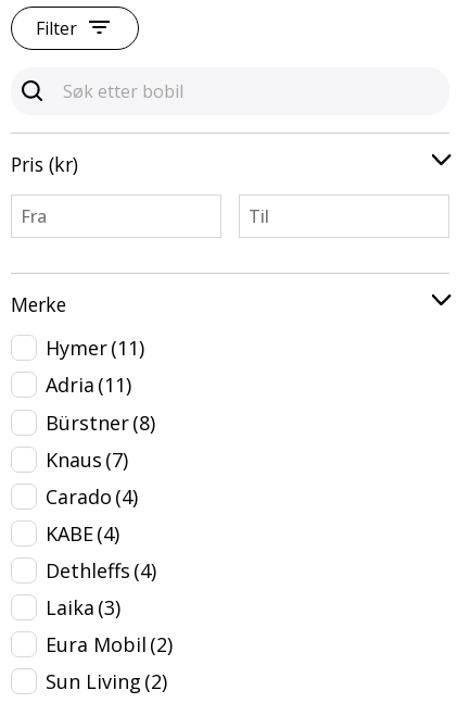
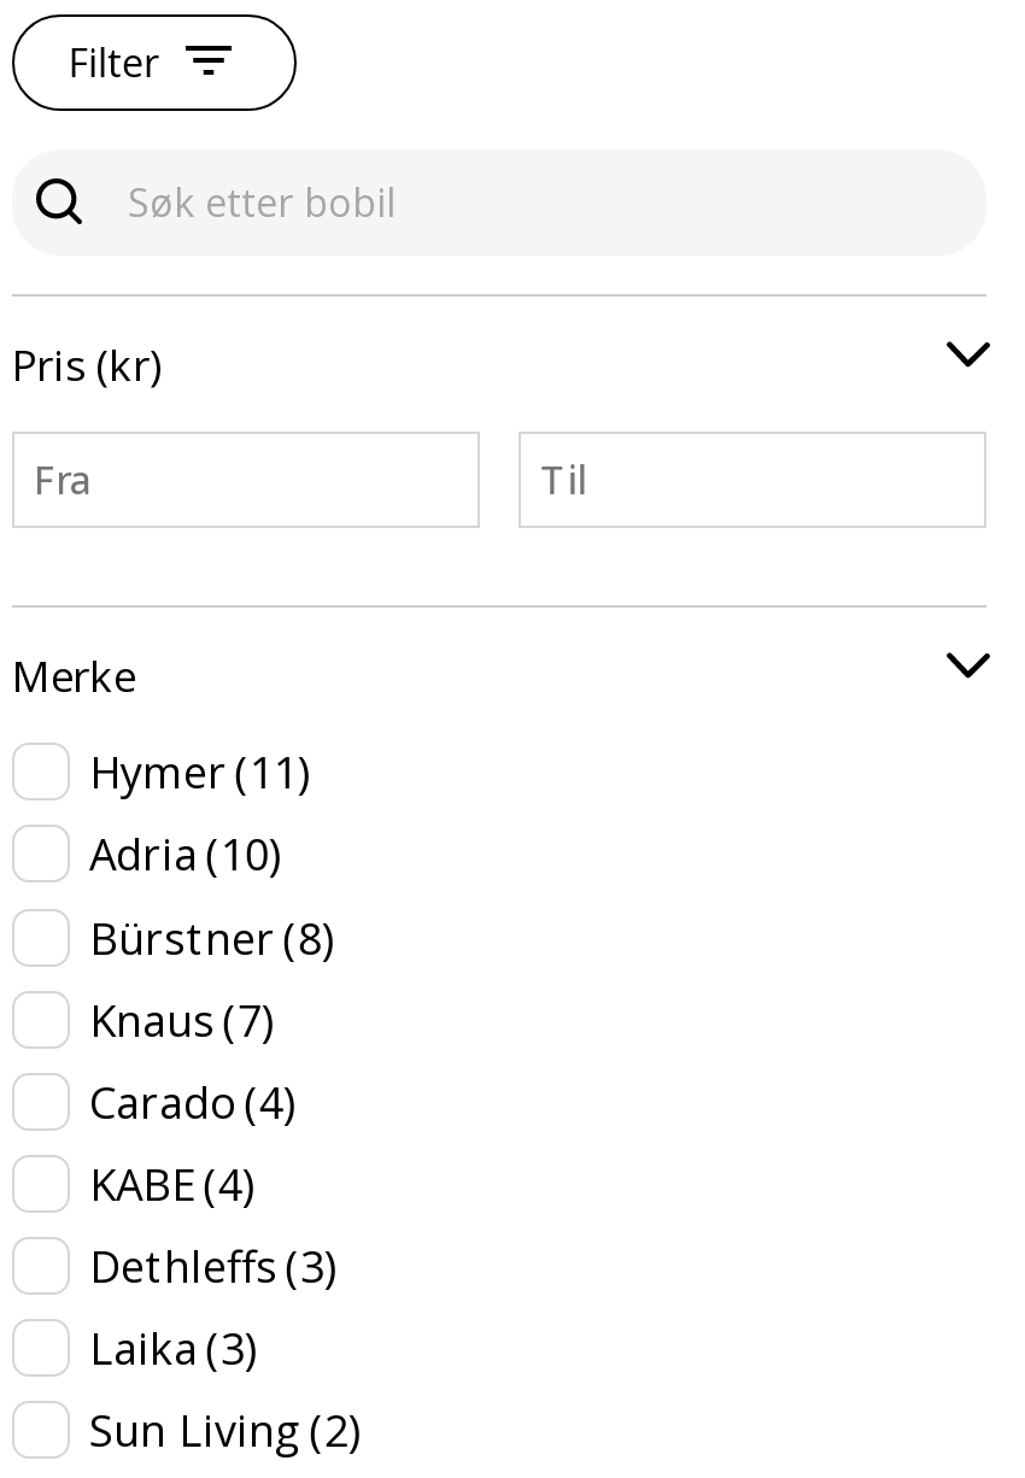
- Adria (11)
+ Adria (10)

- Dethleffs (4)
+ Dethleffs (3)

- Eura Mobil (2)
